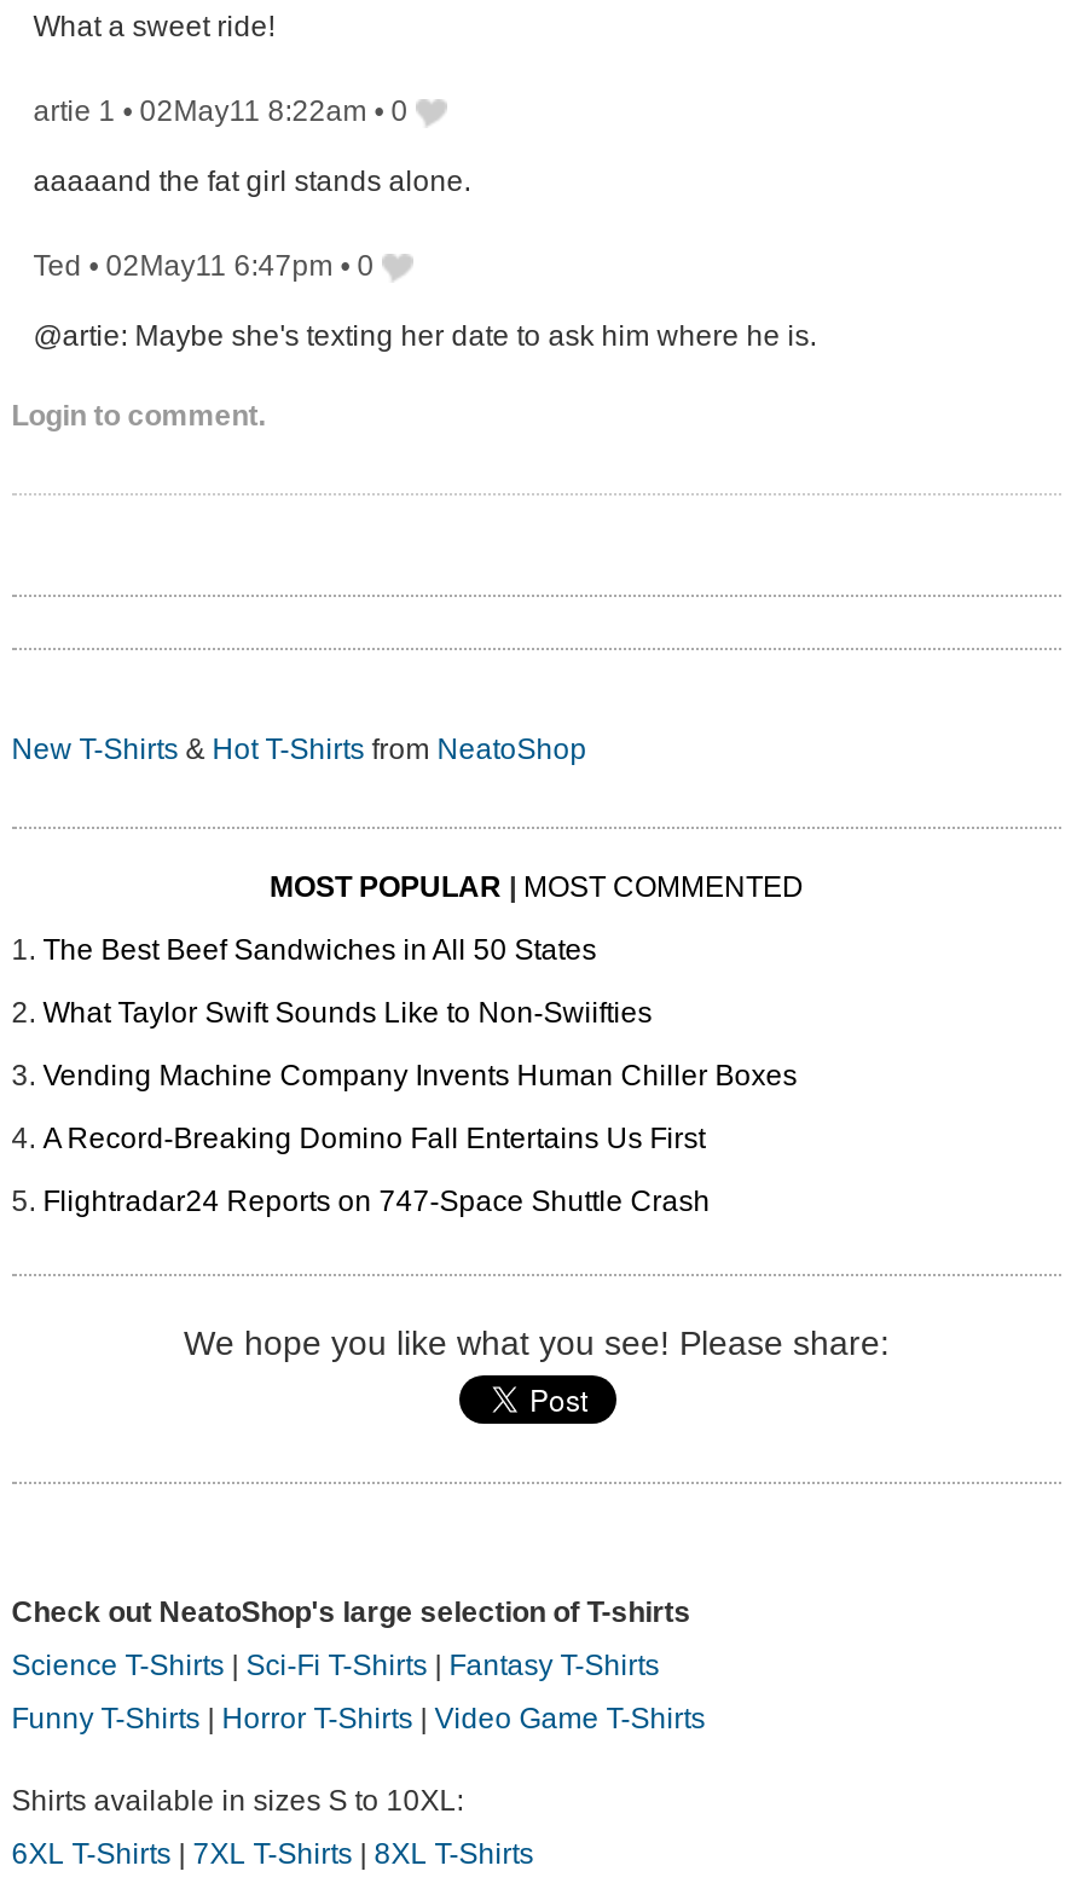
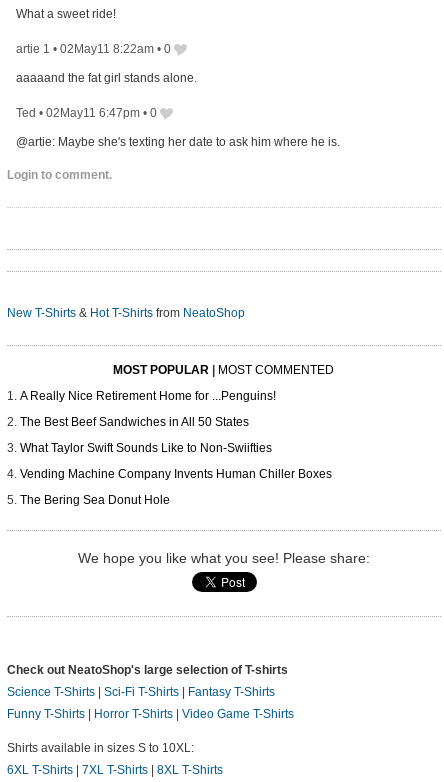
+ A Really Nice Retirement Home for ...Penguins!

moved down: The Best Beef Sandwiches in All 50 States | What Taylor Swift Sounds Like to Non-Swiifties | Vending Machine Company Invents Human Chiller Boxes

- A Record-Breaking Domino Fall Entertains Us First
- Flightradar24 Reports on 747-Space Shuttle Crash
+ The Bering Sea Donut Hole
